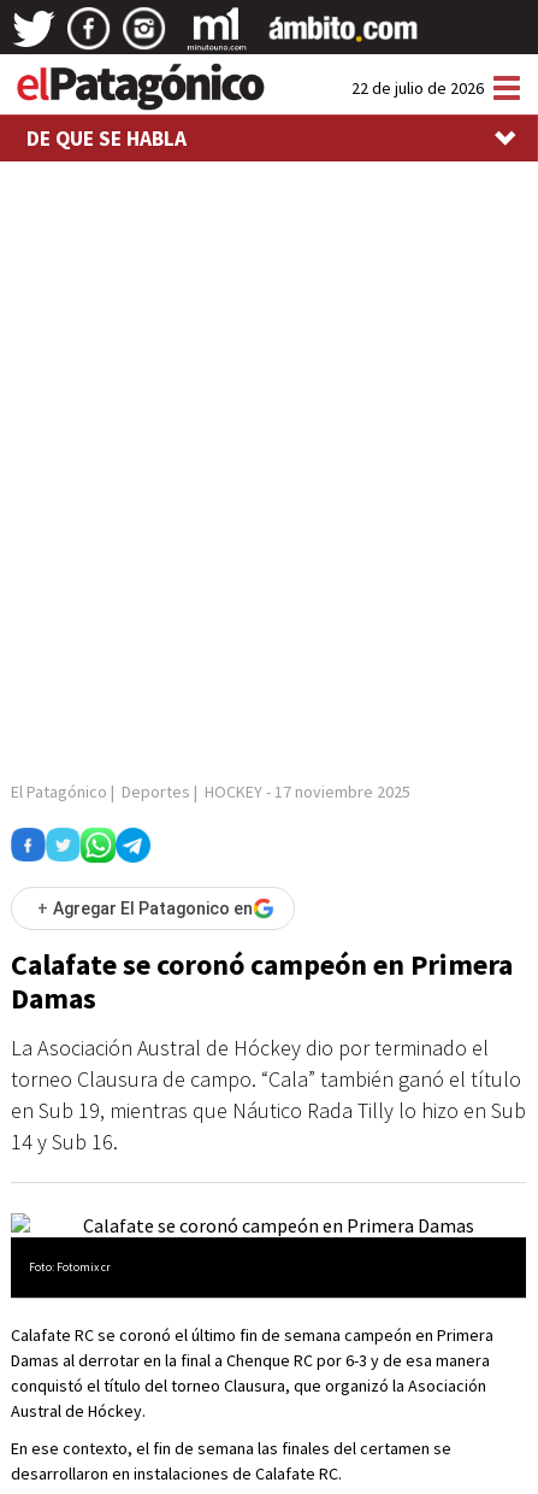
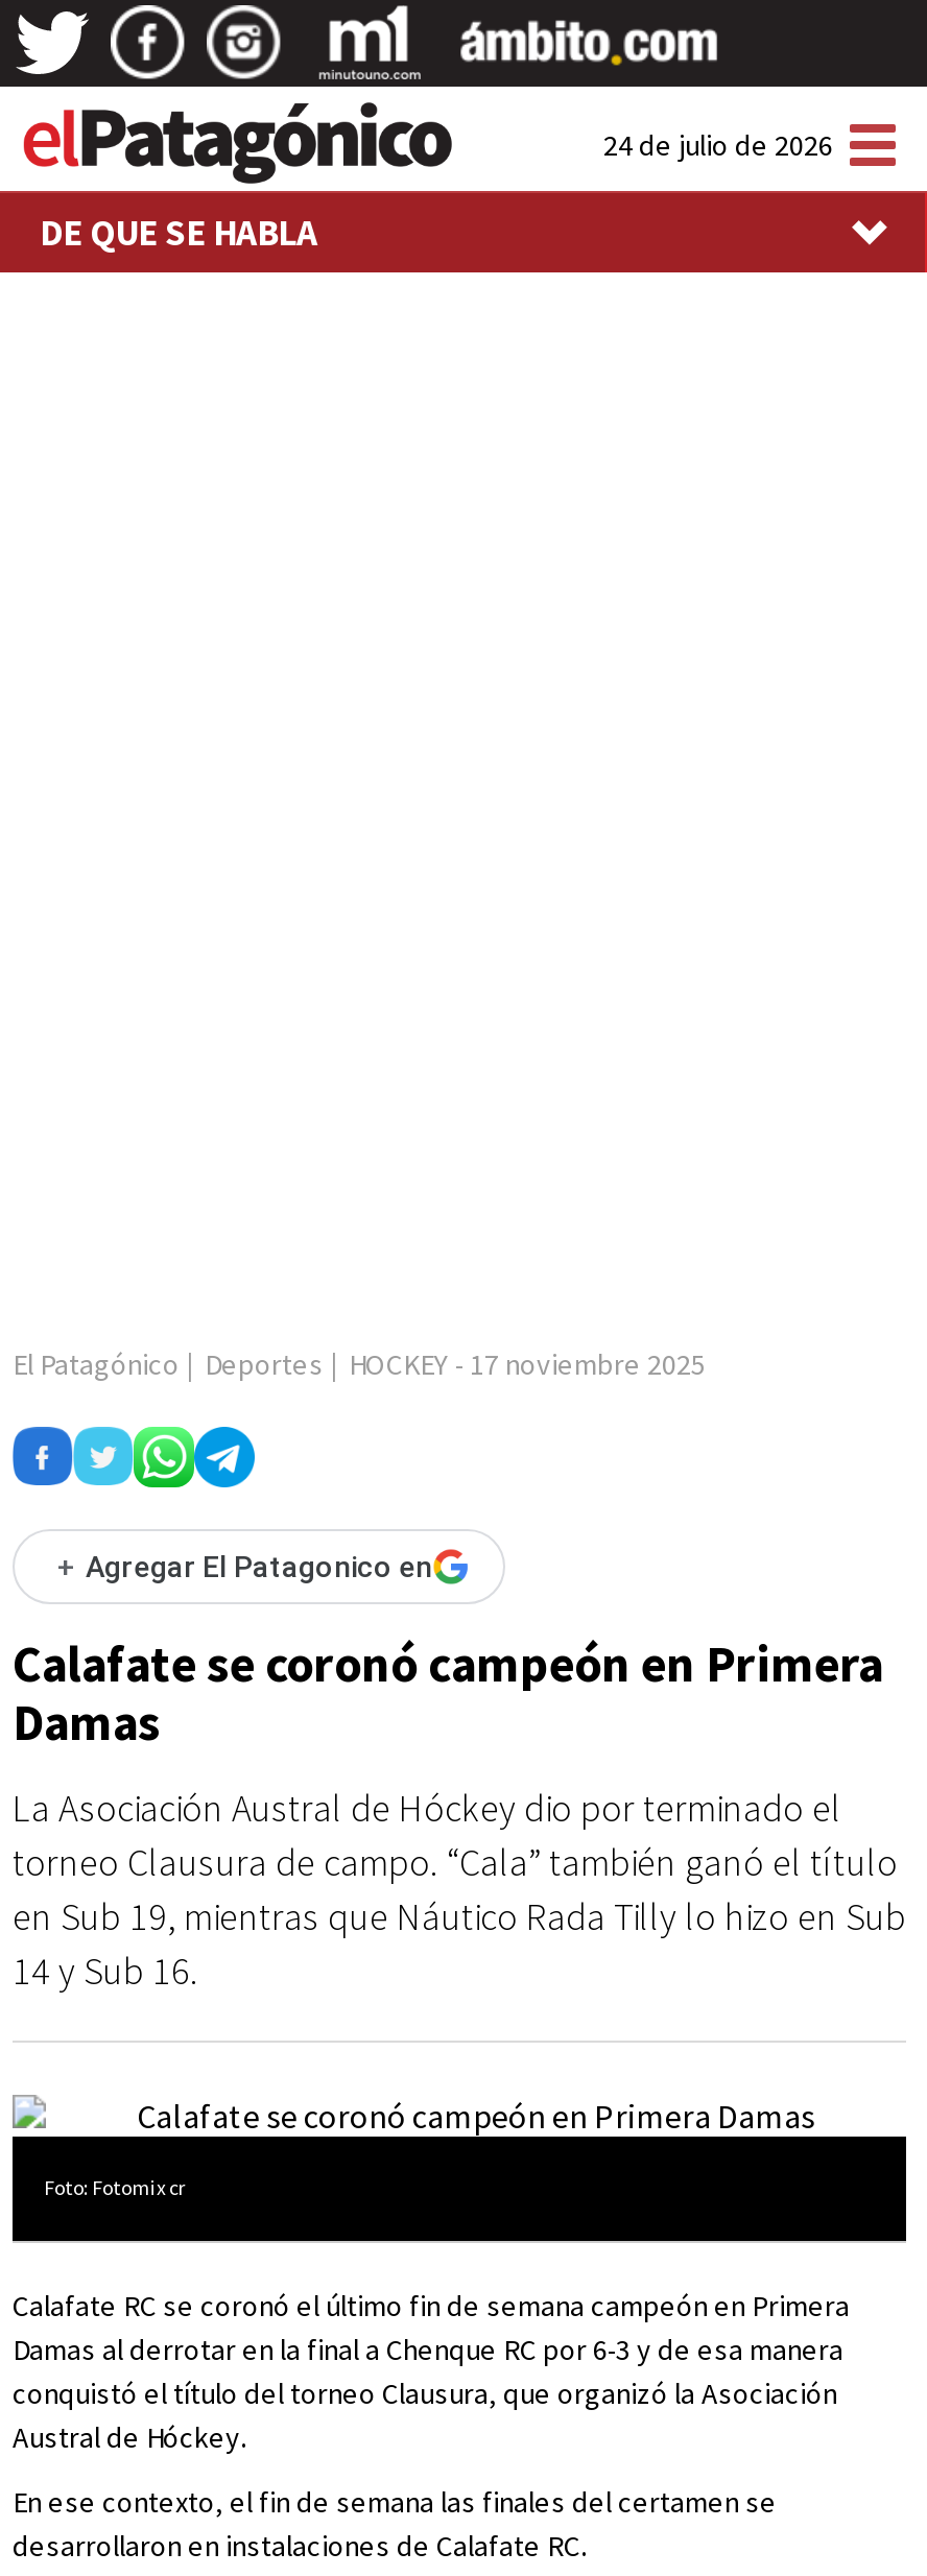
- 22 de julio de 2026
+ 24 de julio de 2026
